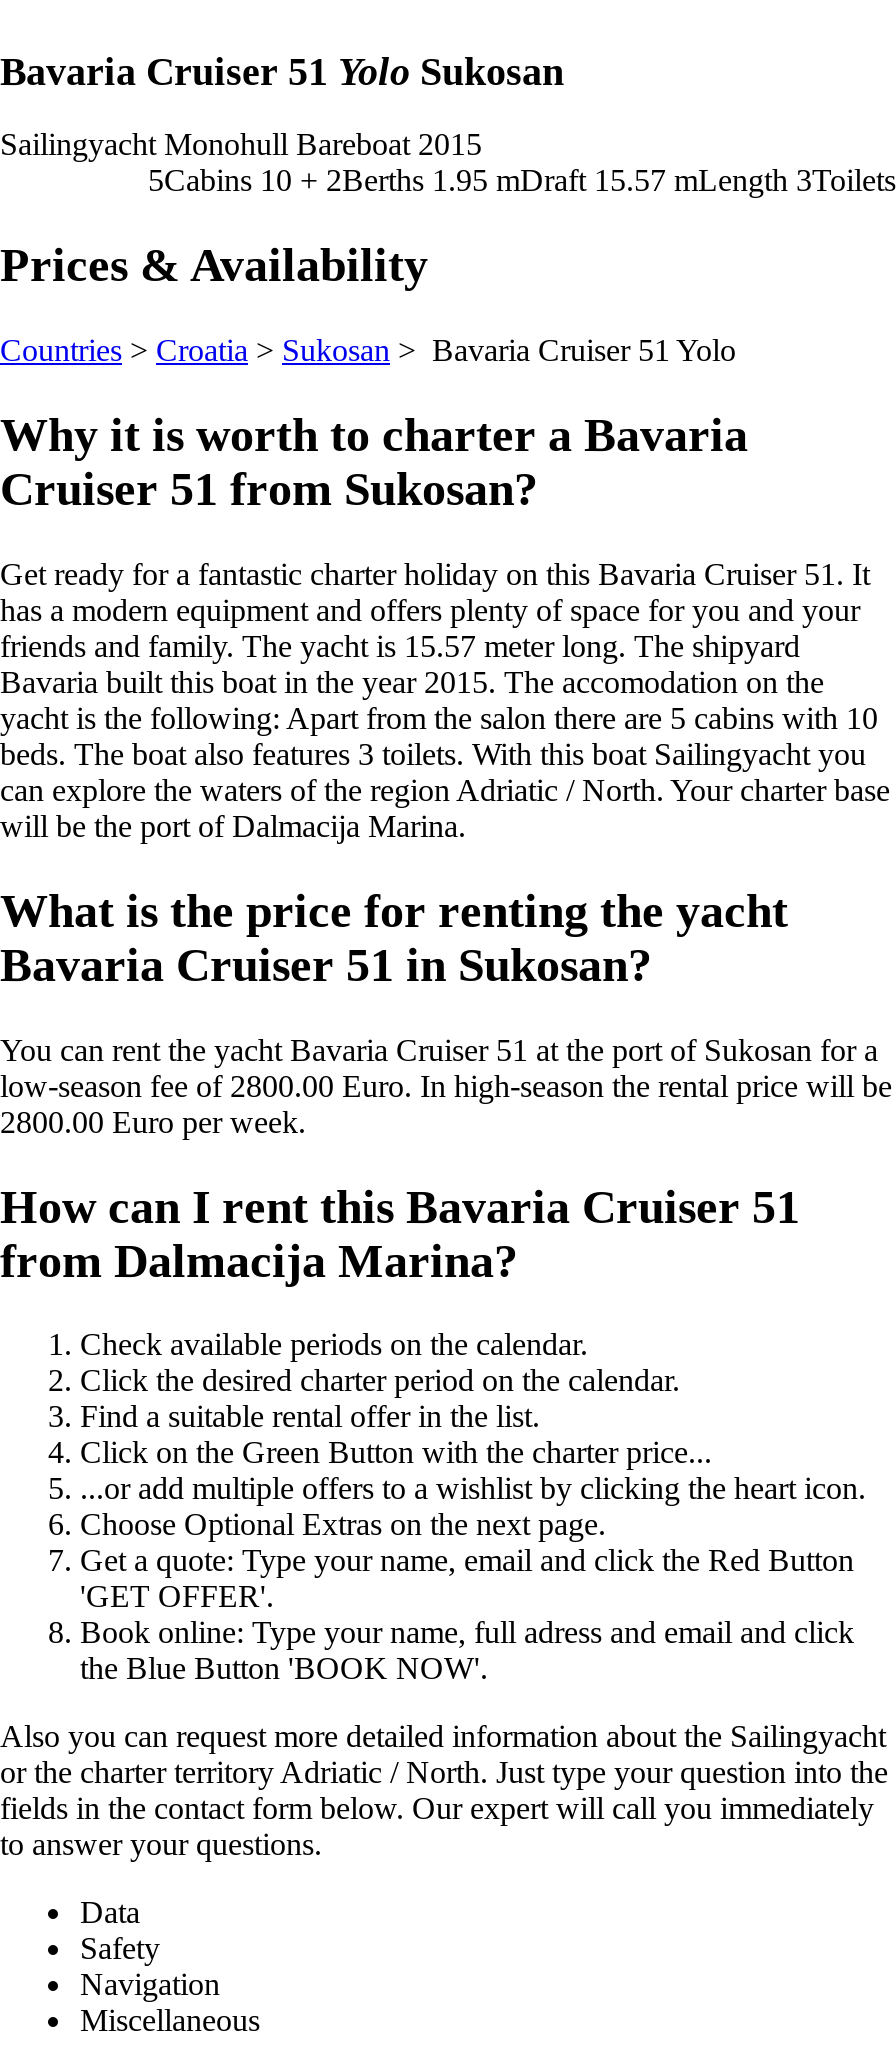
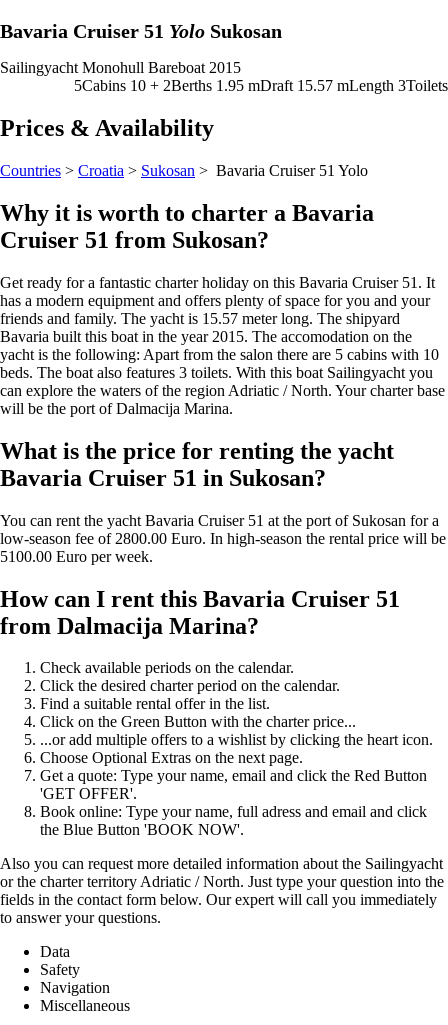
- 2800.00 Euro per week.
+ 5100.00 Euro per week.
